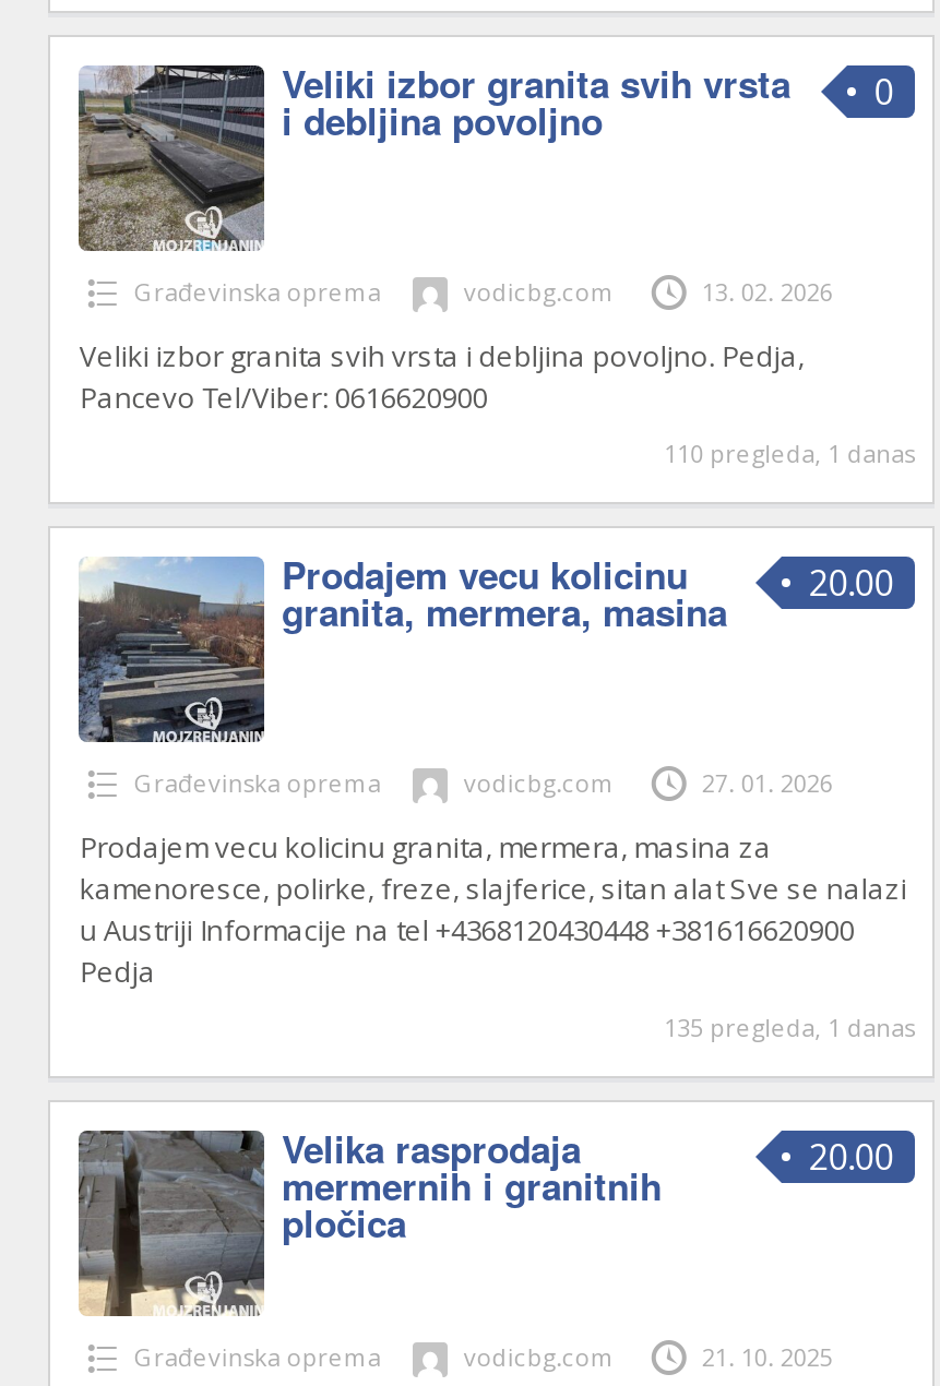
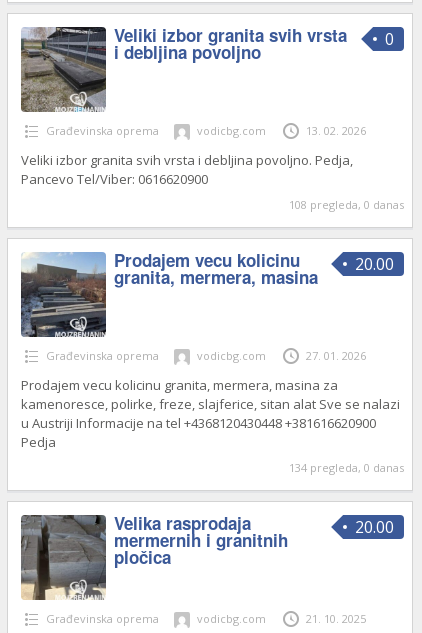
- 110 pregleda, 1 danas
+ 108 pregleda, 0 danas

- 135 pregleda, 1 danas
+ 134 pregleda, 0 danas
